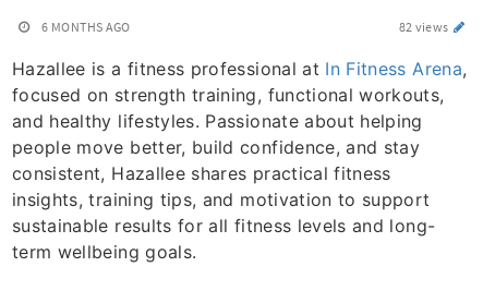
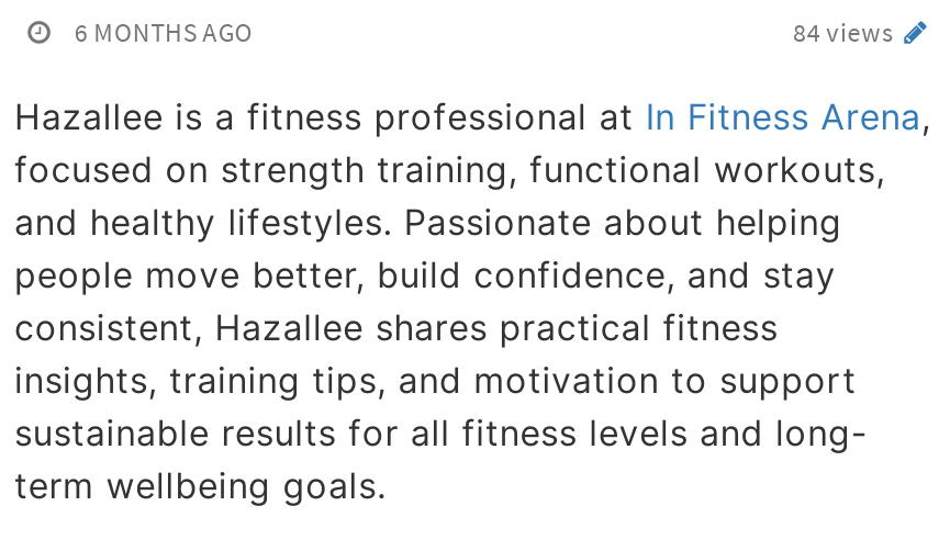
- 82 views
+ 84 views
